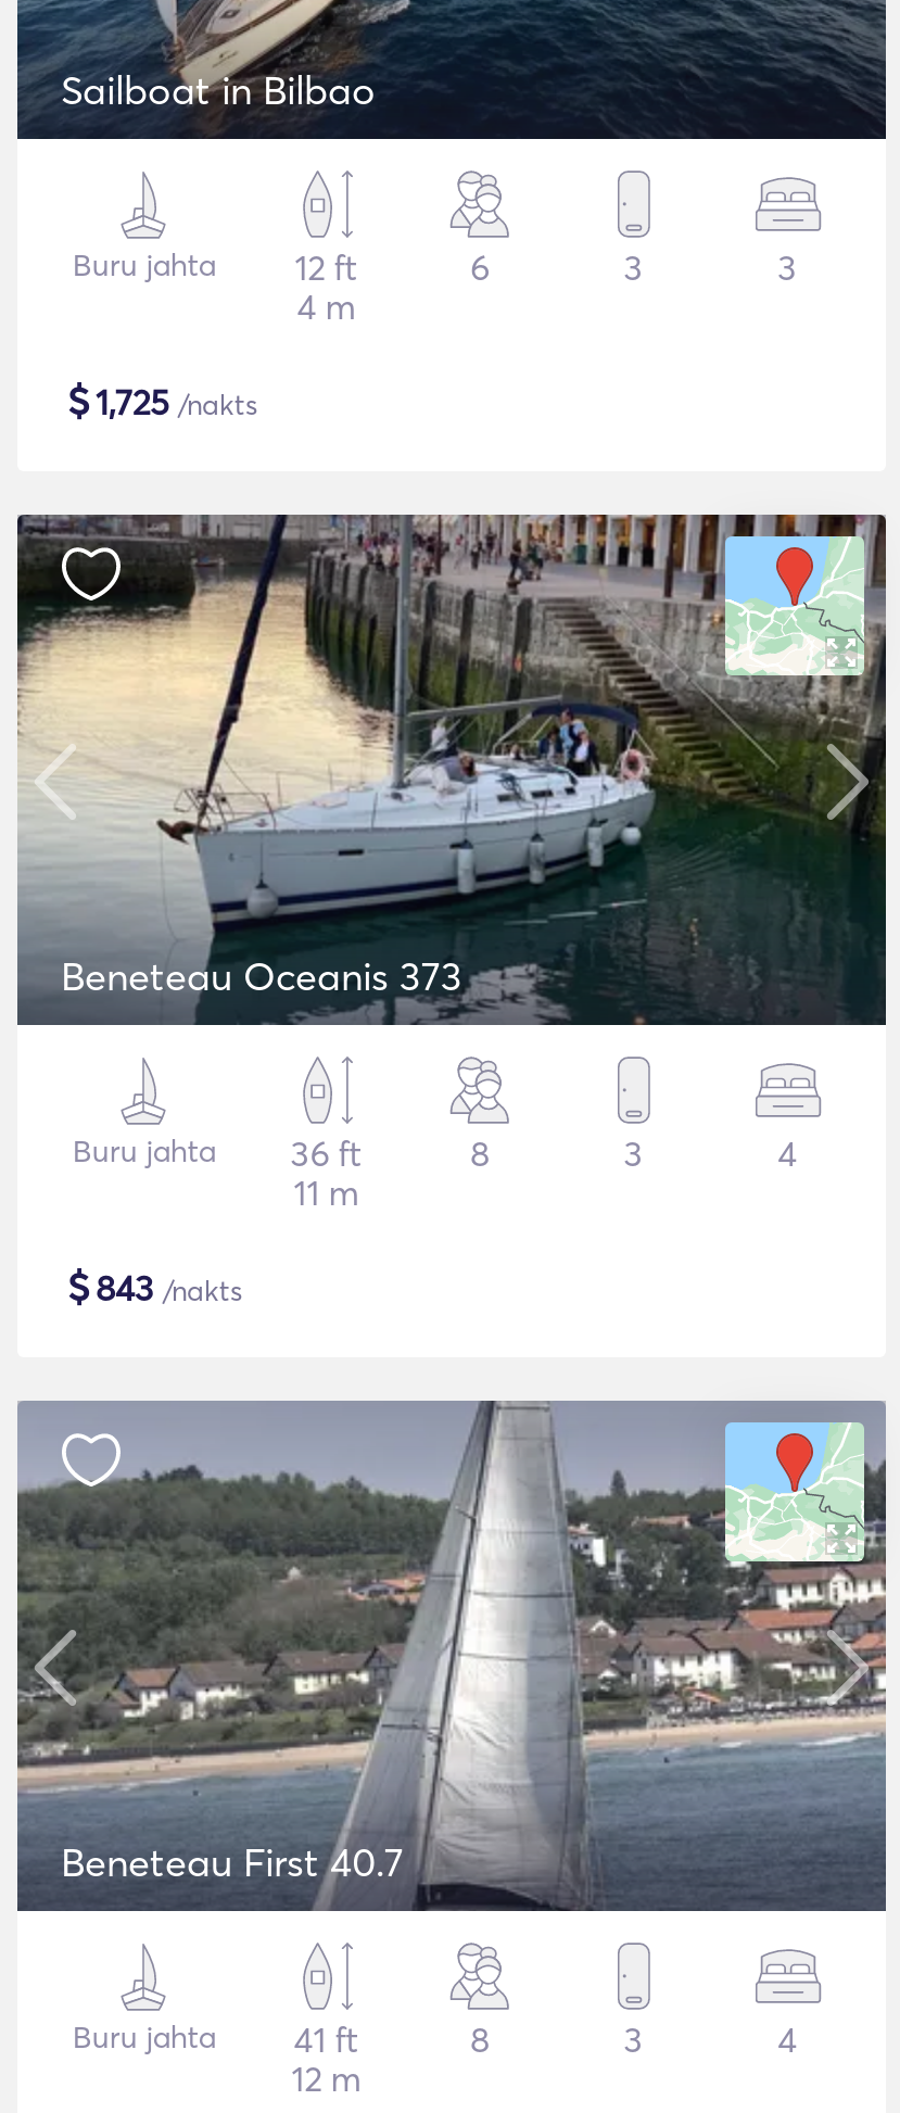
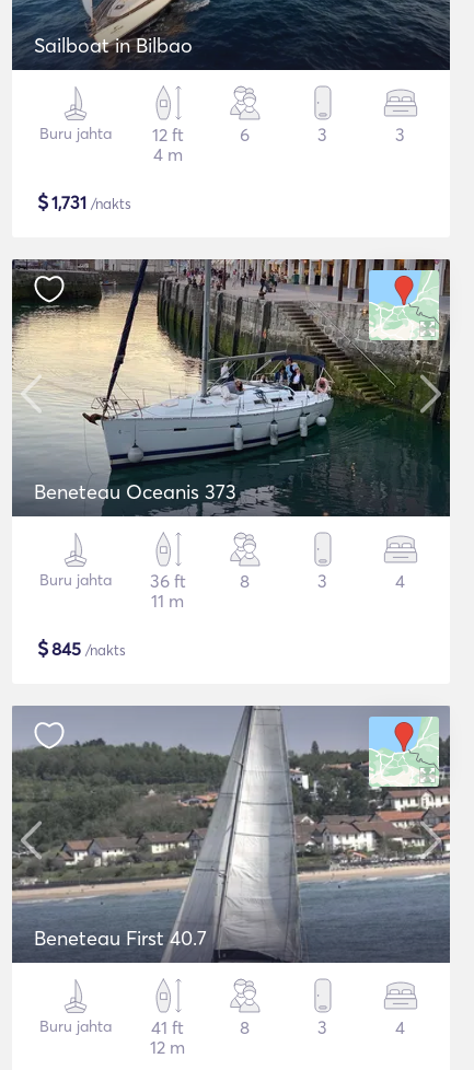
- $1,725 /nakts
+ $1,731 /nakts

- $843 /nakts
+ $845 /nakts
